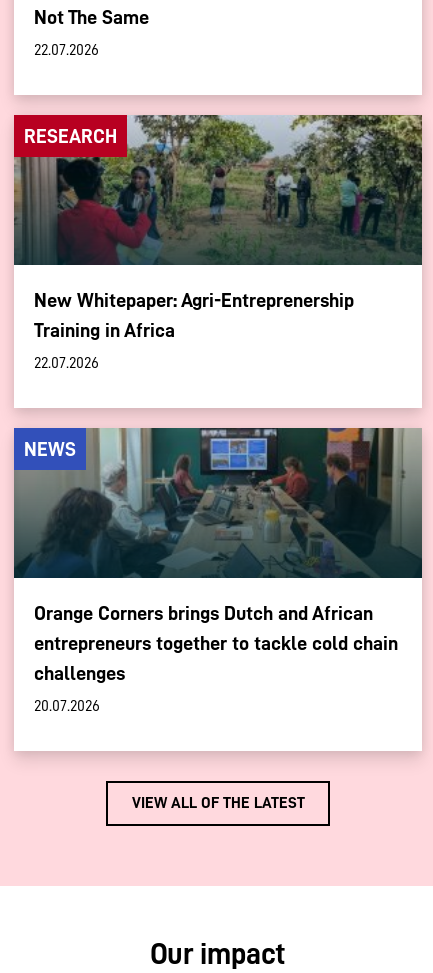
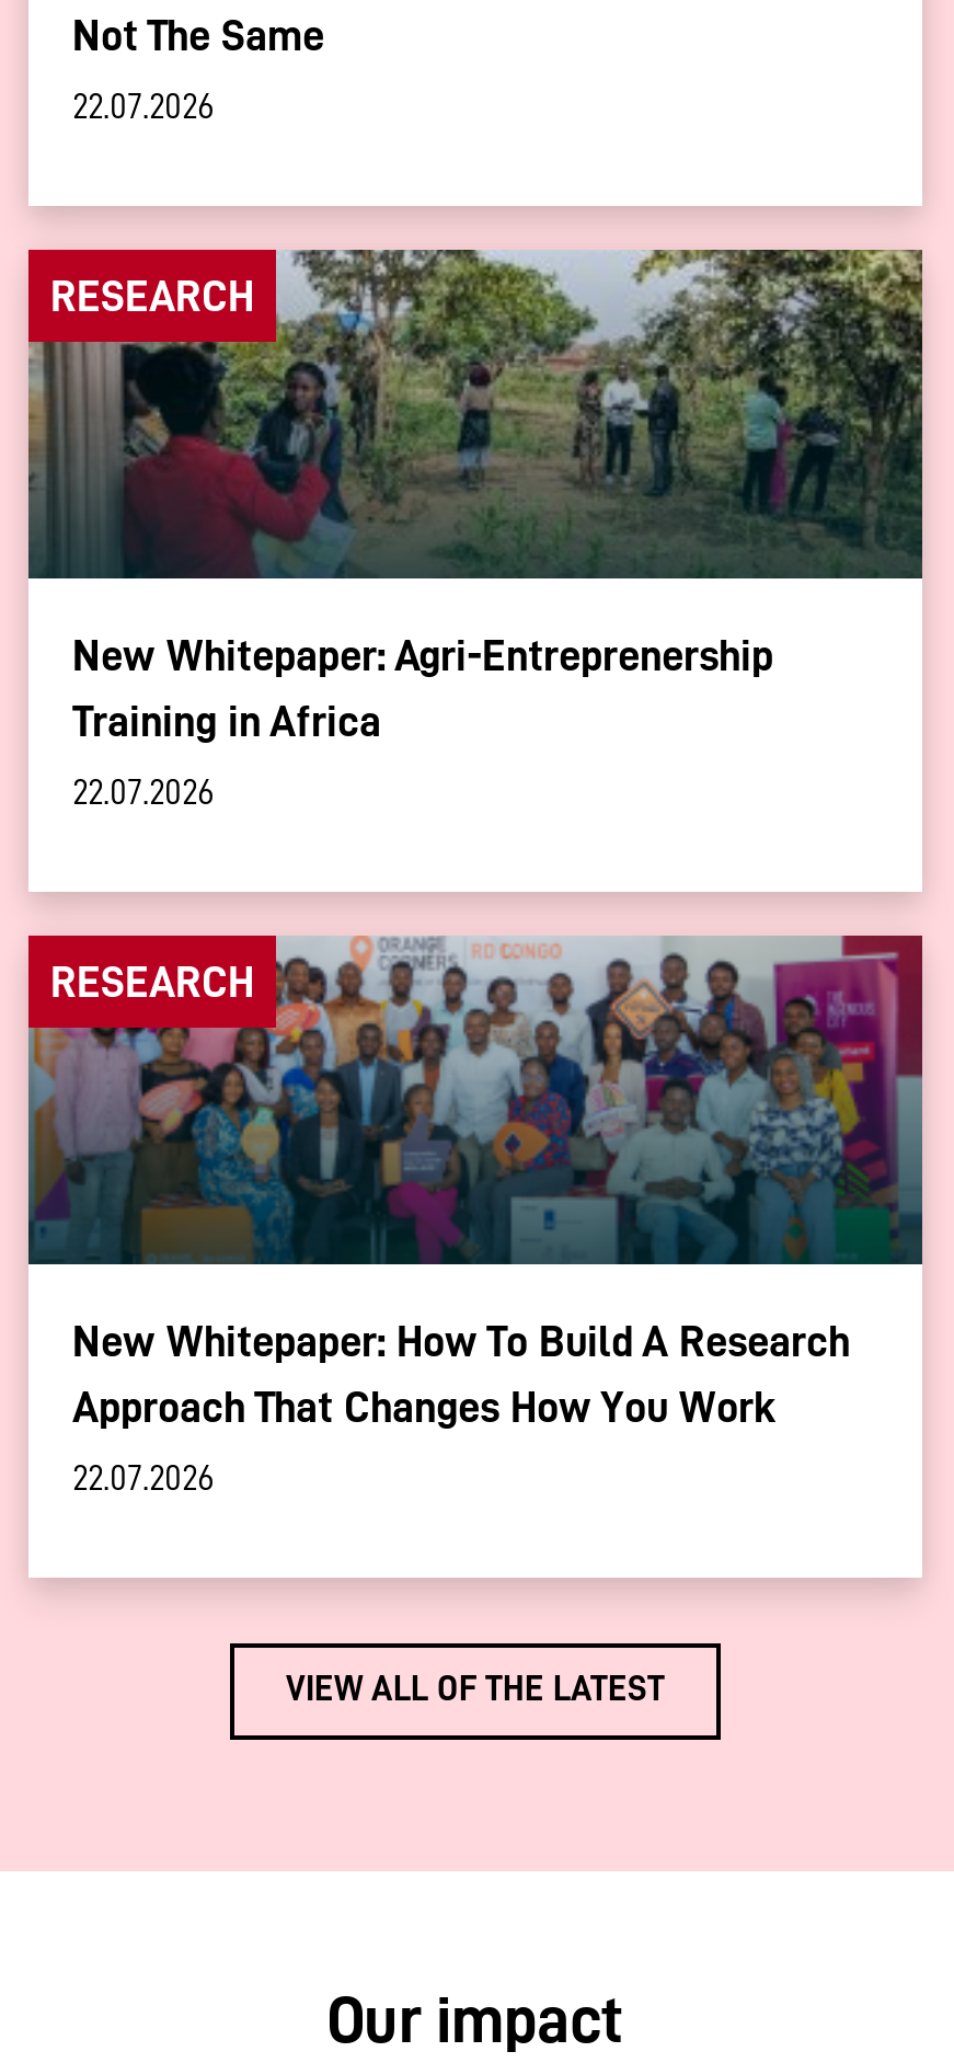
- [image]
- NEWS
+ [image]
+ RESEARCH

- Orange Corners brings Dutch and African
- entrepreneurs together to tackle cold chain
- challenges
- 20.07.2026
+ New Whitepaper: How To Build A Research
+ Approach That Changes How You Work
+ 22.07.2026
